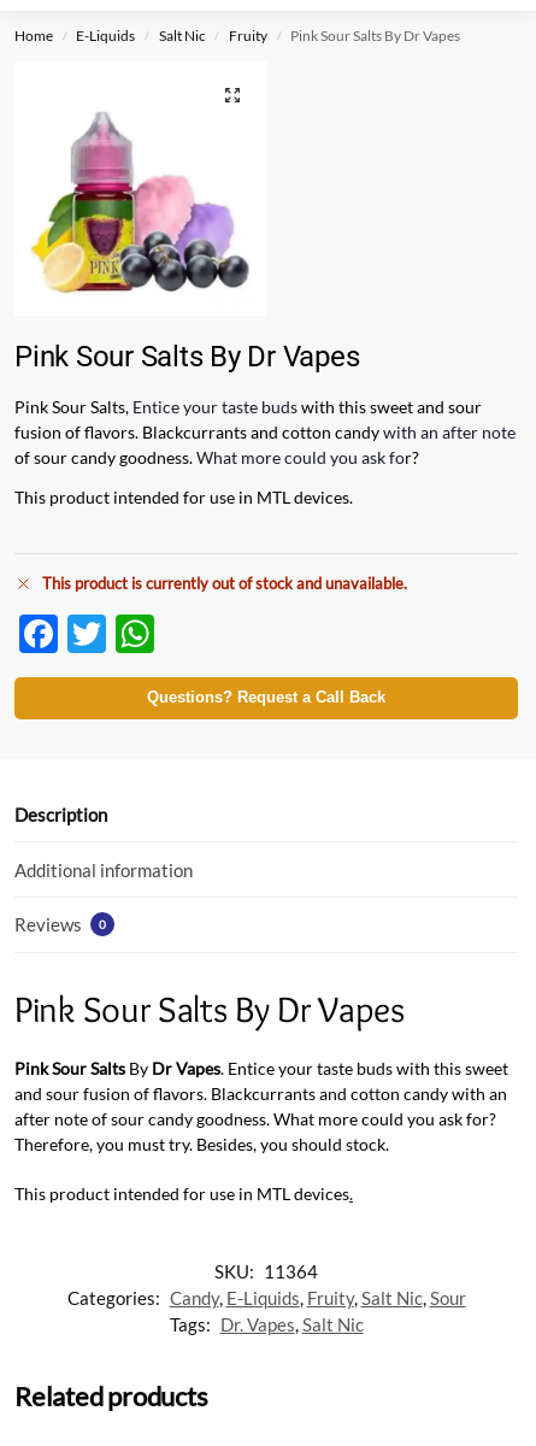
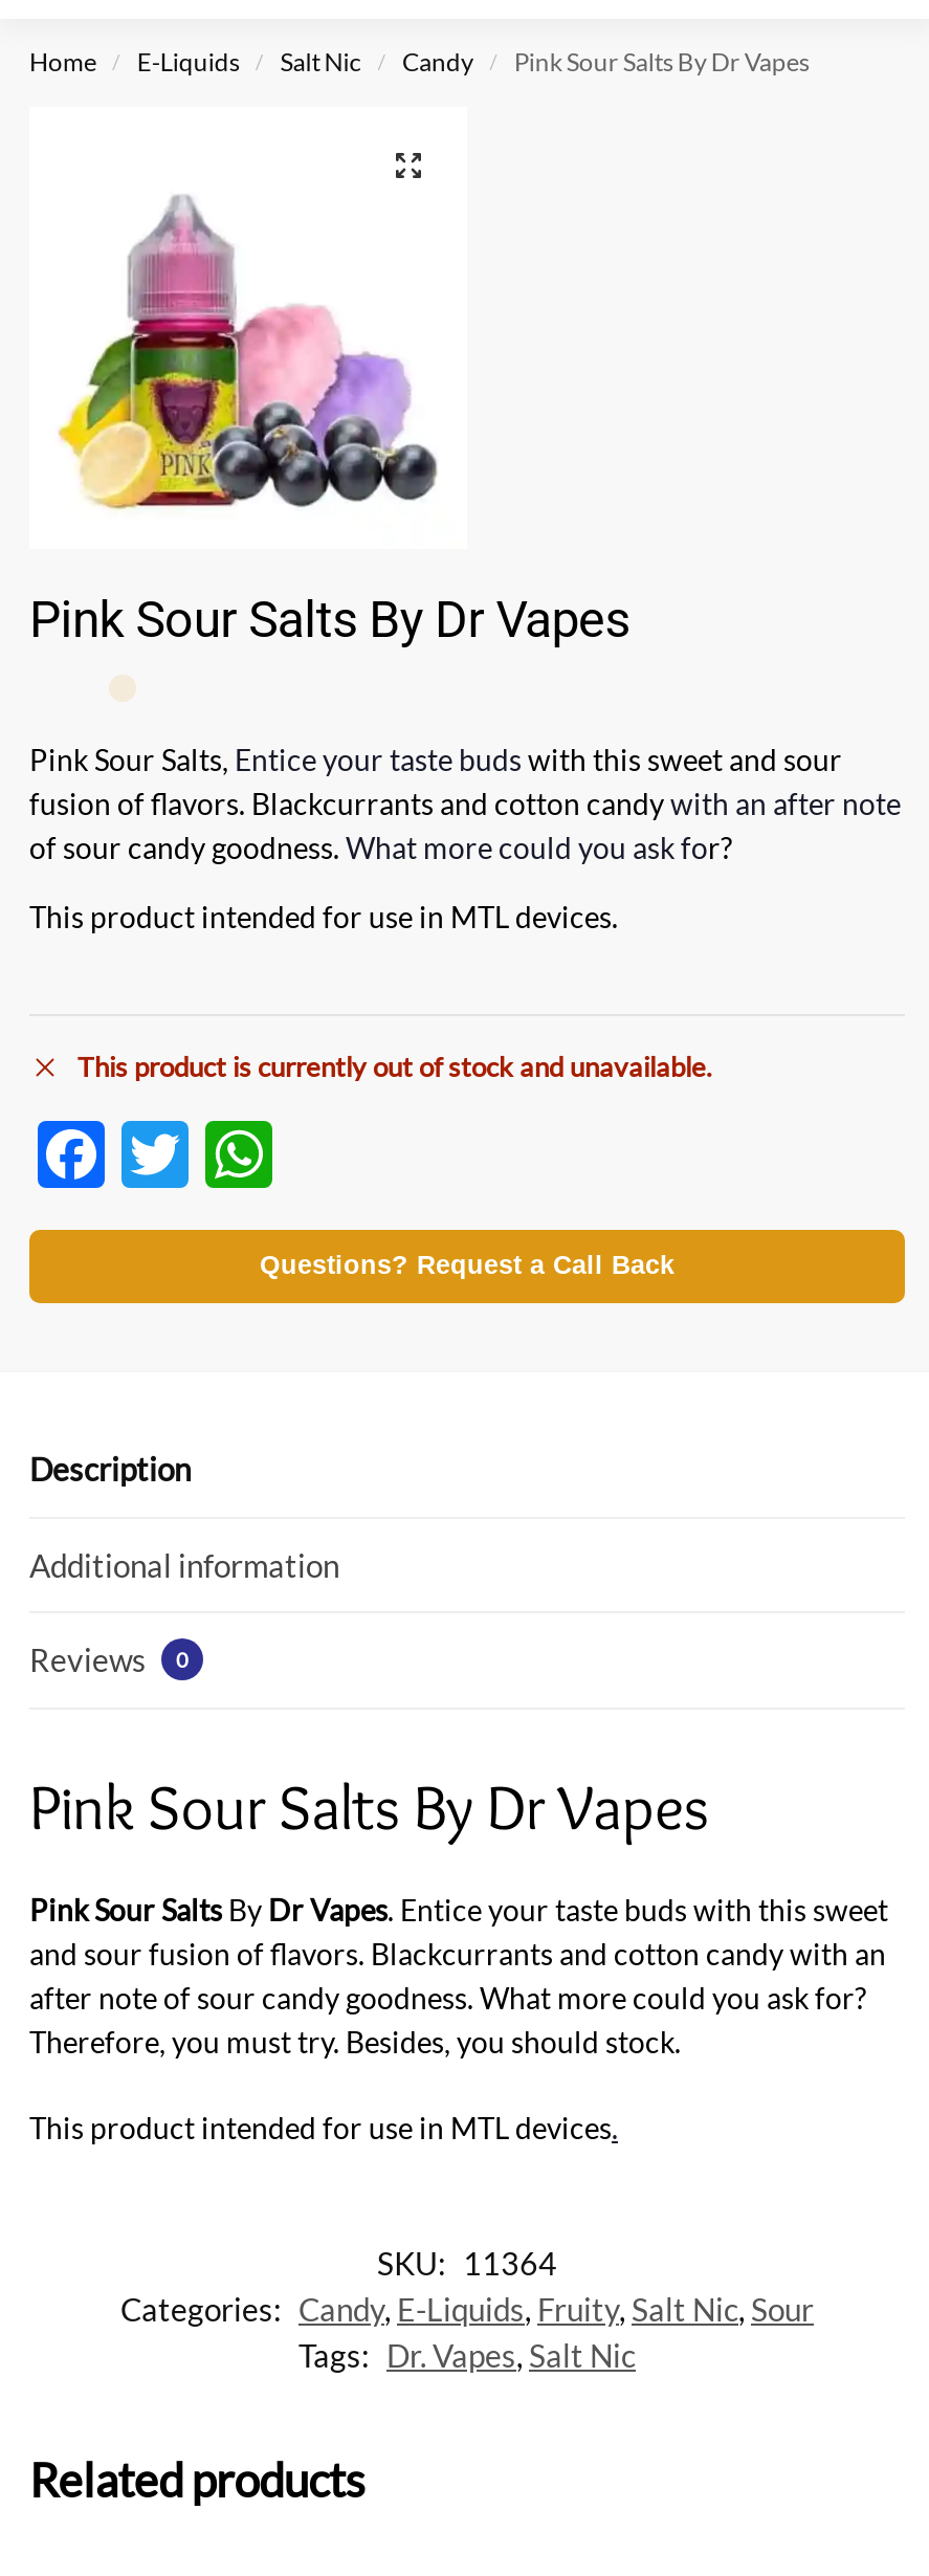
- Fruity
+ Candy
